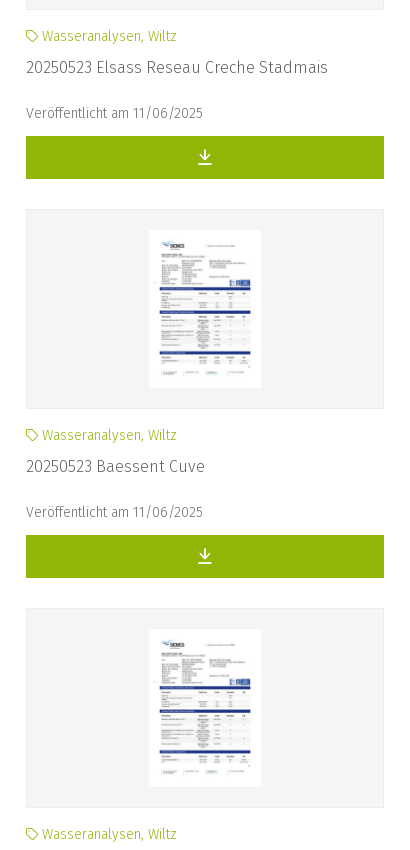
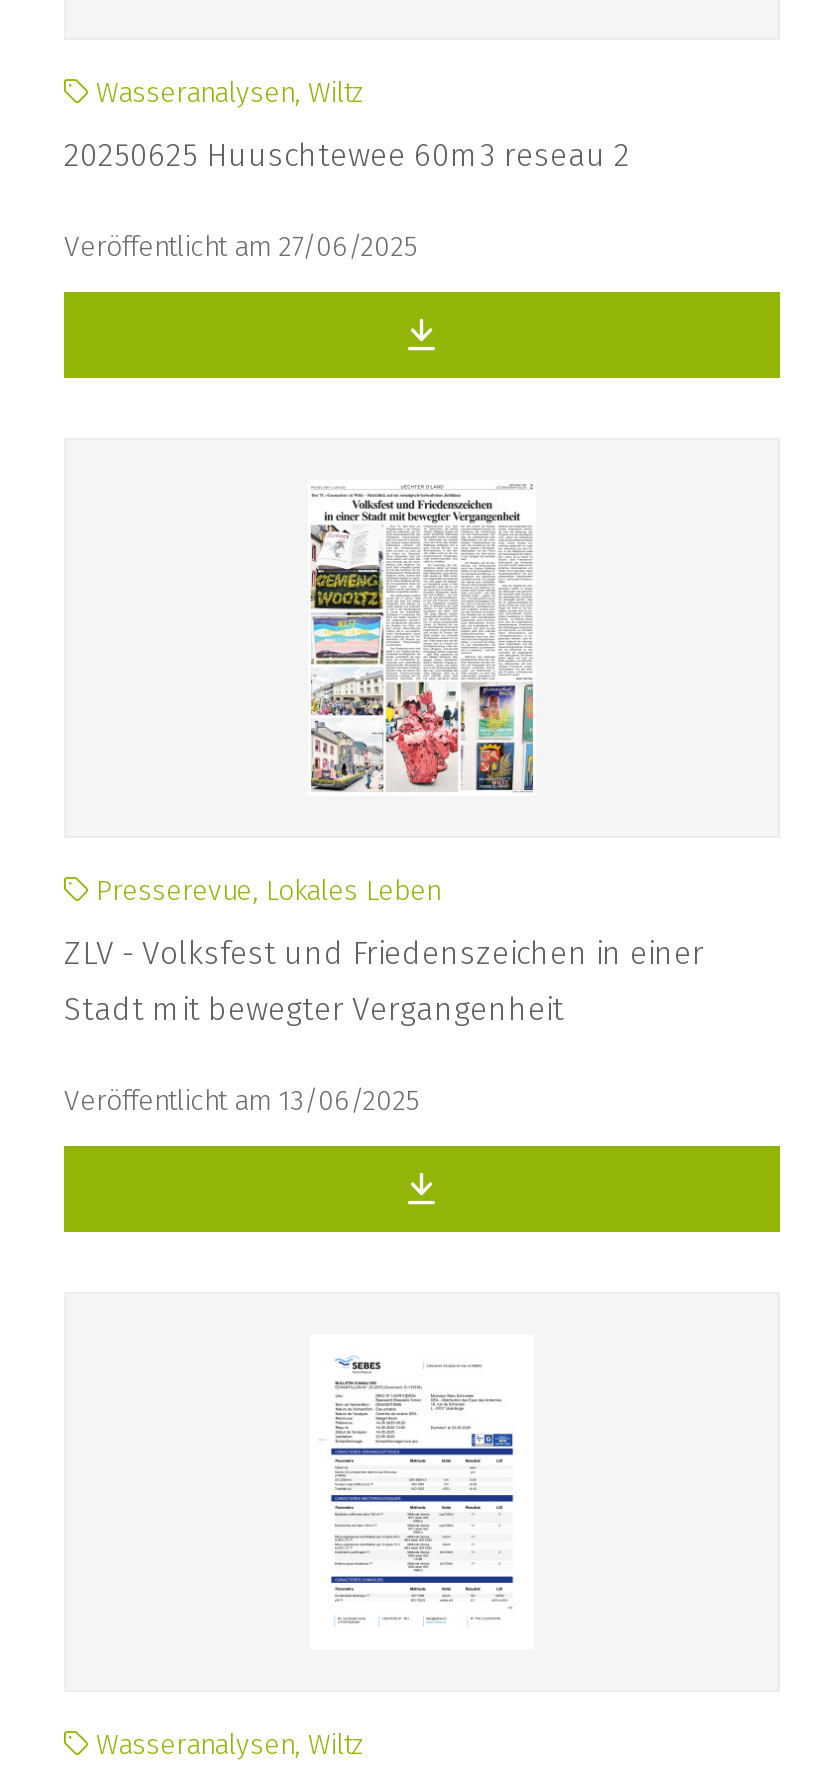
- 20250523 Elsass Reseau Creche Stadmais
- Veröffentlicht am 11/06/2025
+ 20250625 Huuschtewee 60m3 reseau 2
+ Veröffentlicht am 27/06/2025

- [image]
+ [image]

- Wasseranalysen, Wiltz
- 20250523 Baessent Cuve
- Veröffentlicht am 11/06/2025
+ Presserevue, Lokales Leben
+ ZLV - Volksfest und Friedenszeichen in einer
+ Stadt mit bewegter Vergangenheit
+ Veröffentlicht am 13/06/2025
